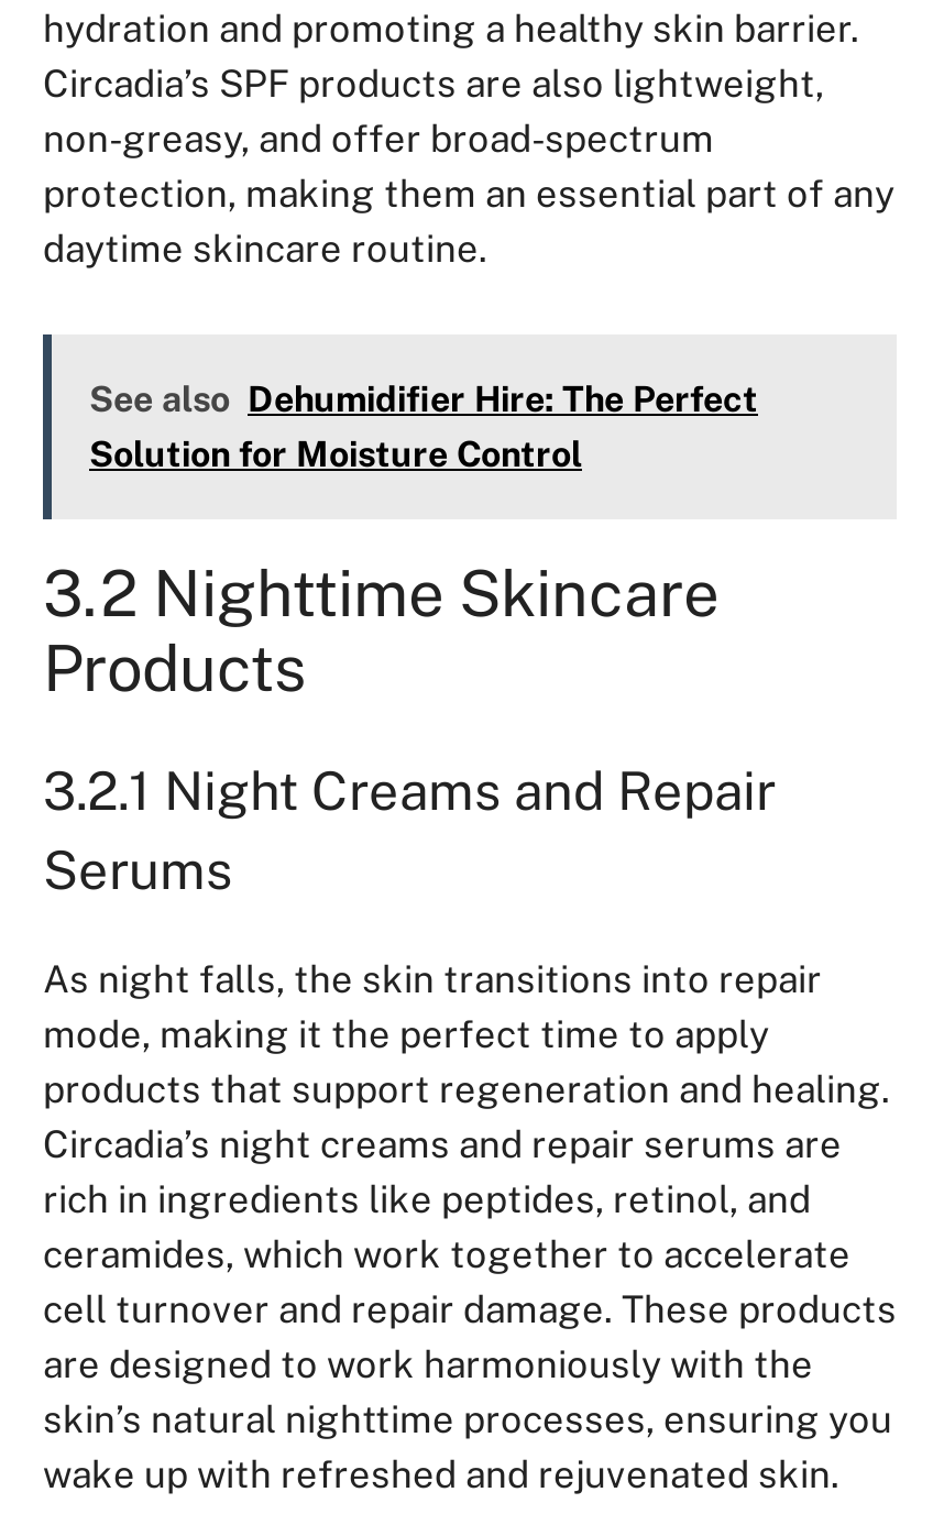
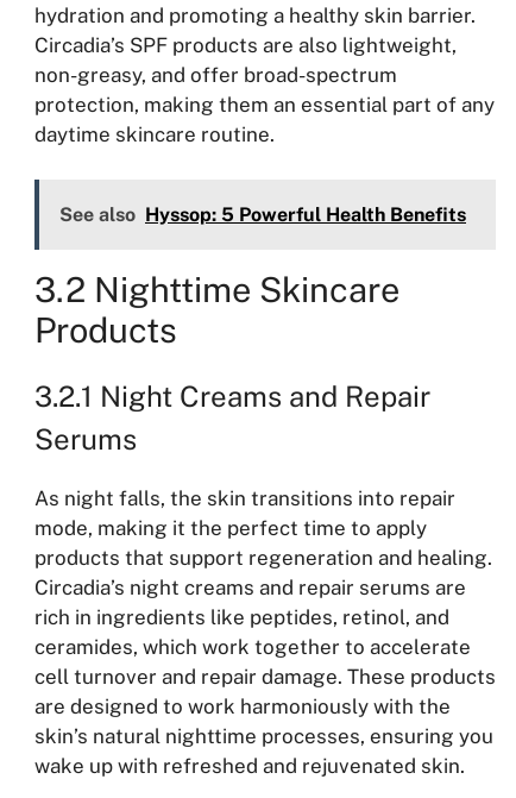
- See also Dehumidifier Hire: The Perfect
- Solution for Moisture Control
+ See also Hyssop: 5 Powerful Health Benefits
